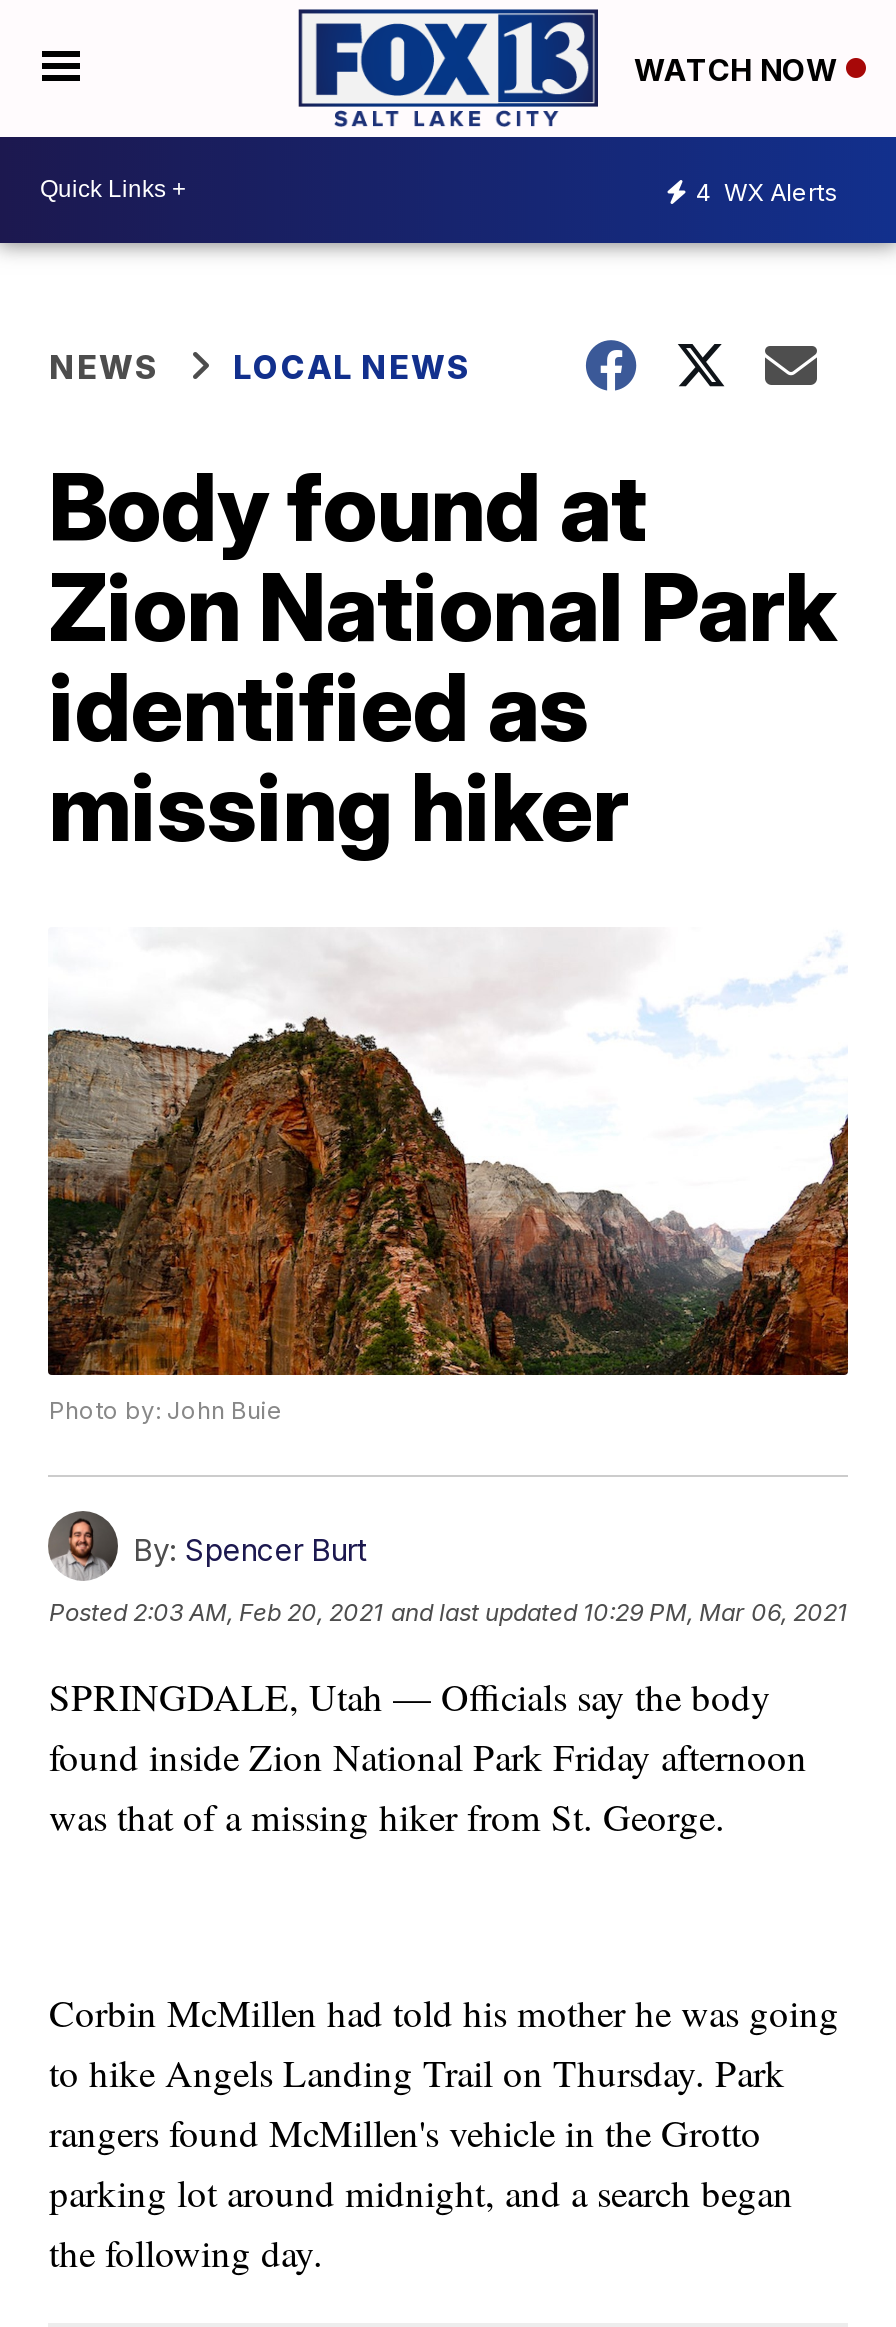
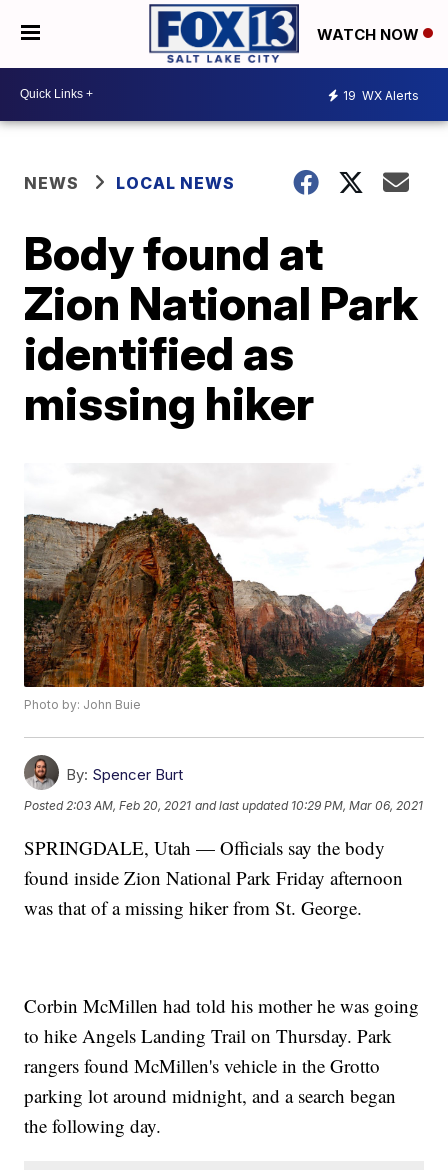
- 4 WX Alerts
+ 19 WX Alerts
